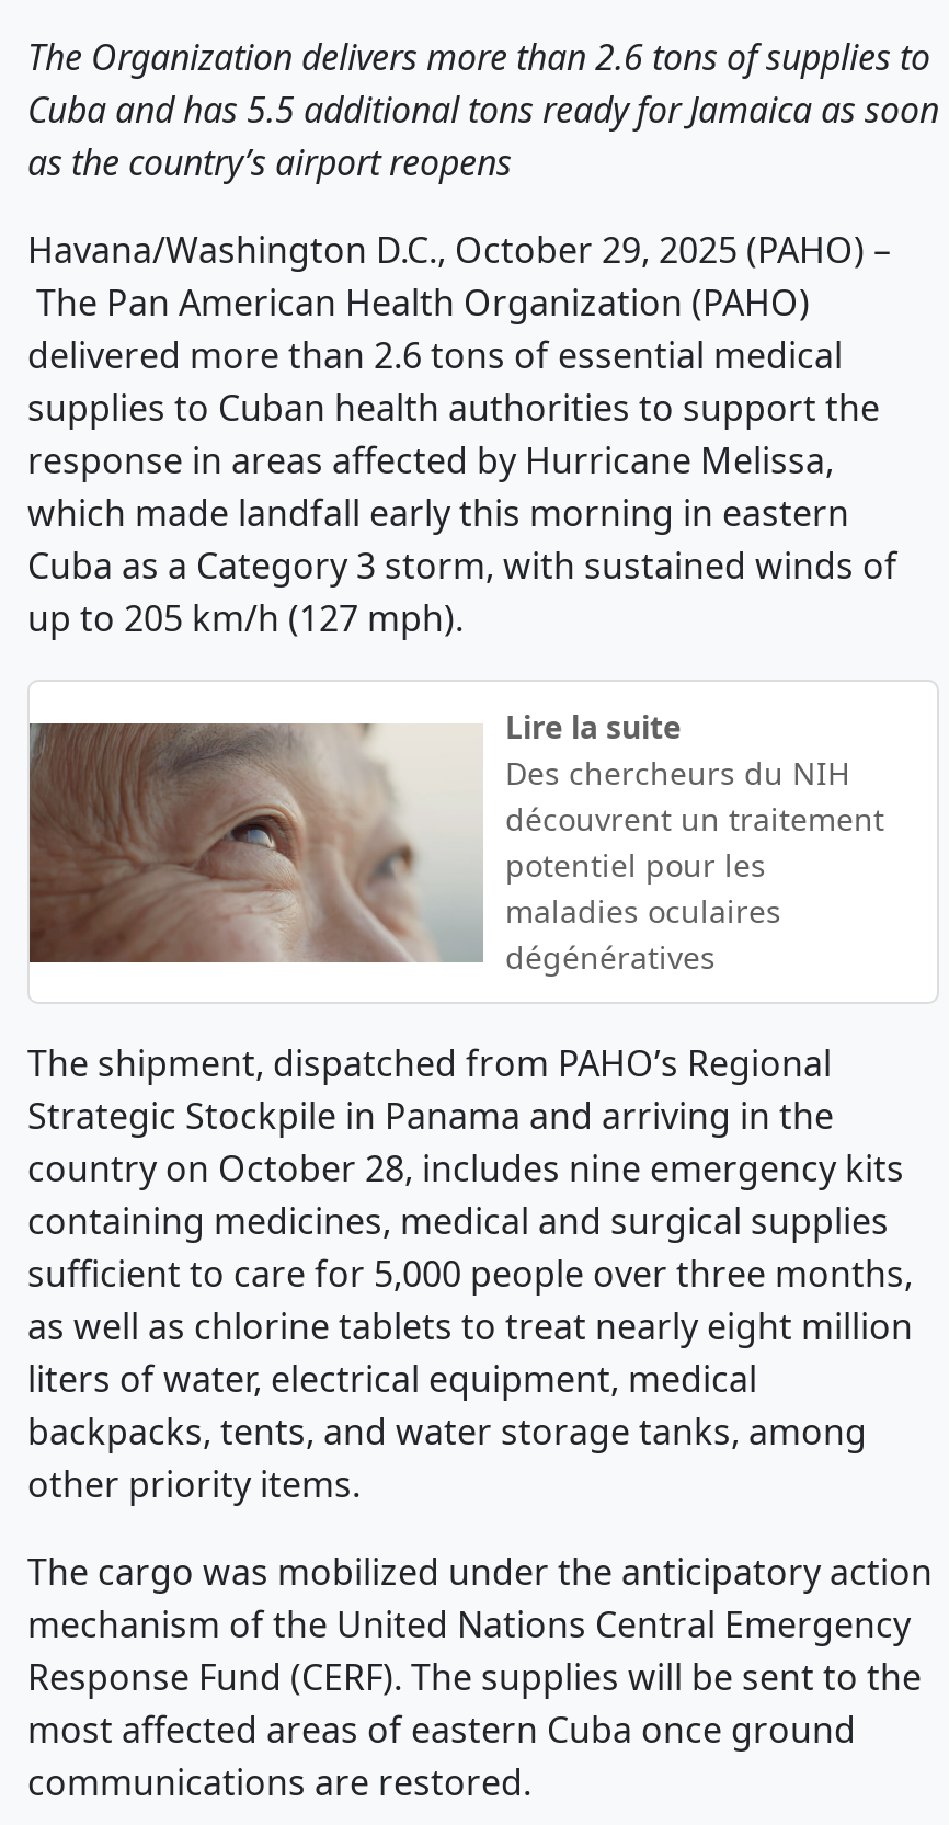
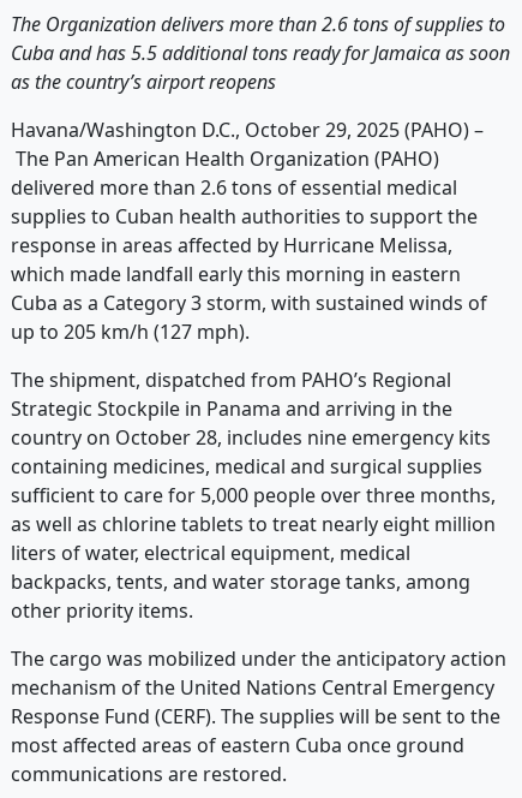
- [image]
- Lire la suite
- Des chercheurs du NIH
- découvrent un traitement
- potentiel pour les
- maladies oculaires
- dégénératives
